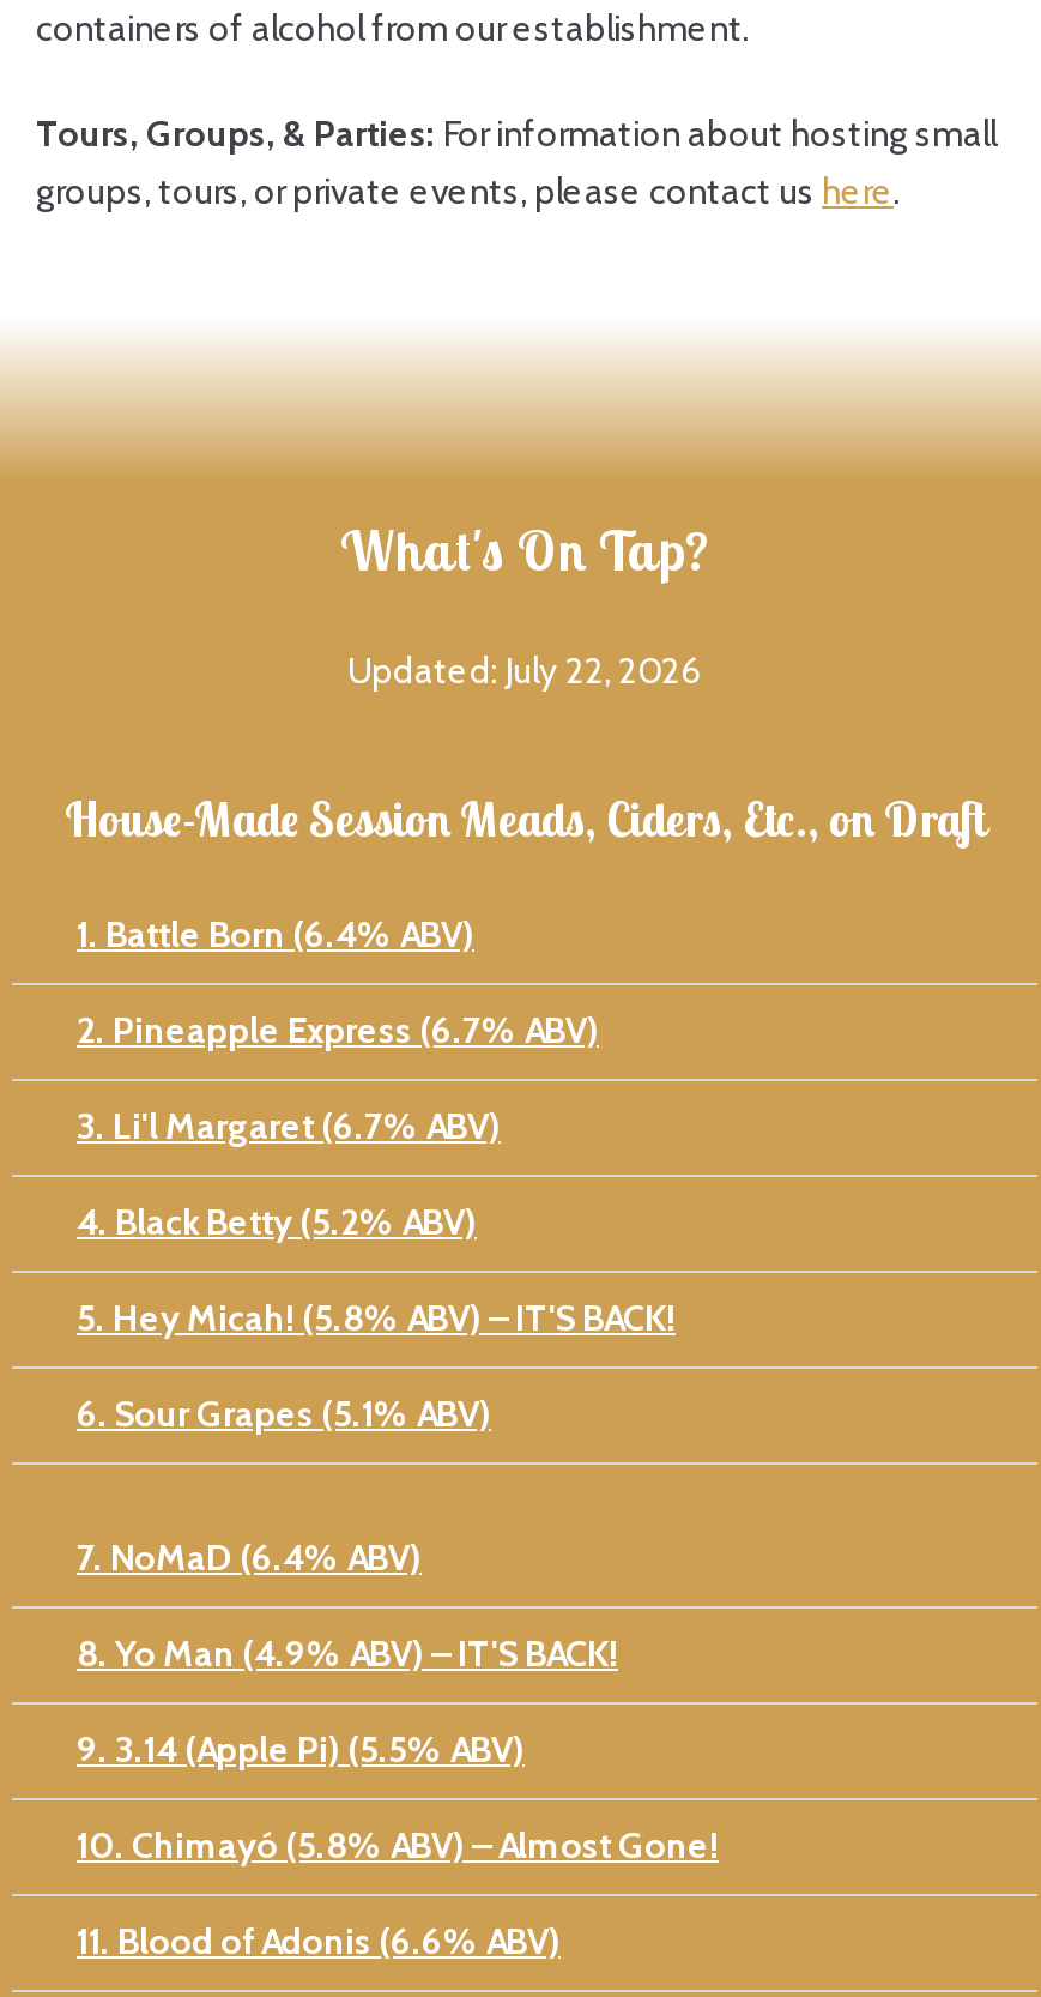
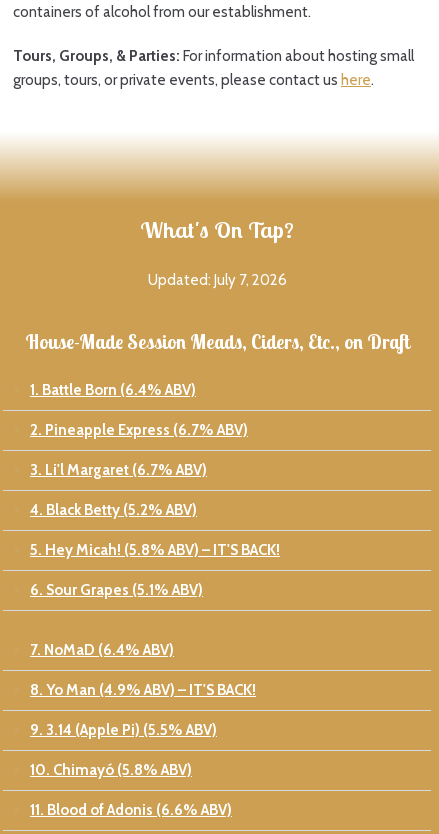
- Updated: July 22, 2026
+ Updated: July 7, 2026

- 10. Chimayó (5.8% ABV) – Almost Gone!
+ 10. Chimayó (5.8% ABV)
